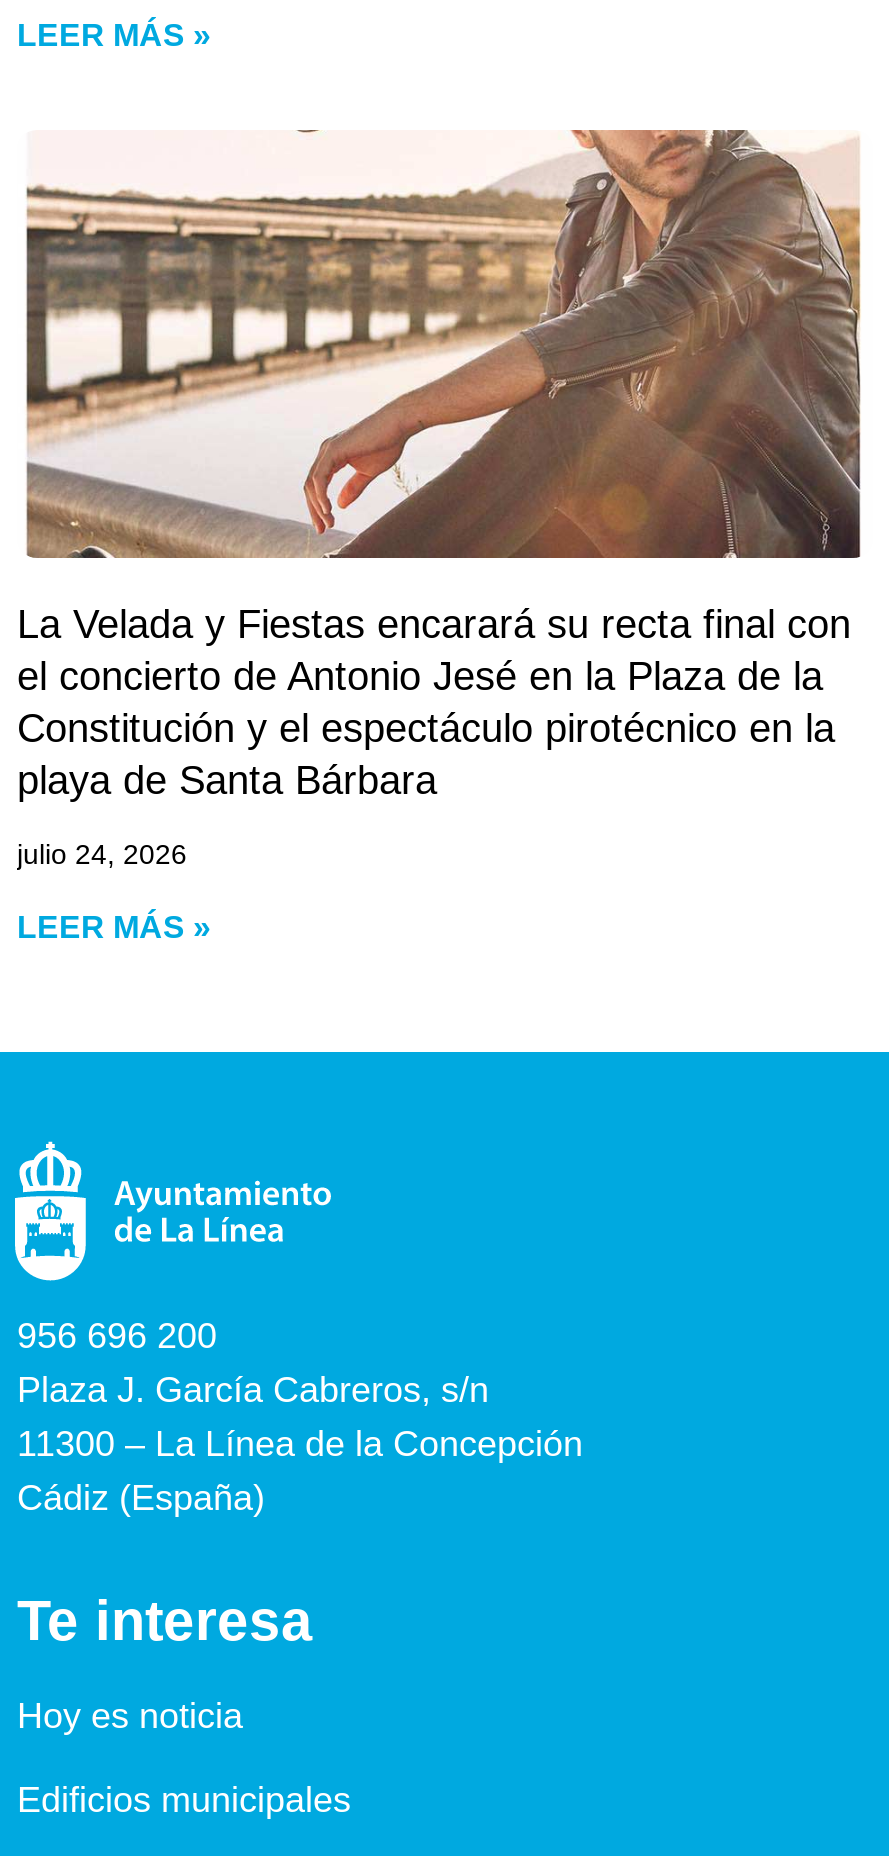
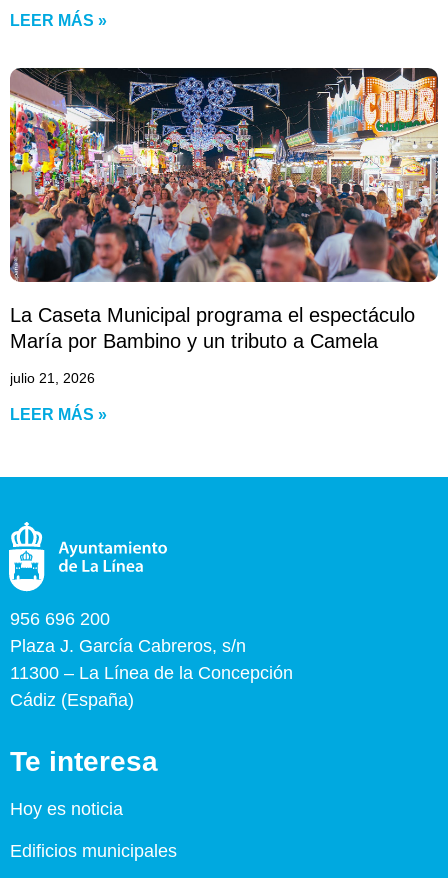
- [image]
+ [image]

- La Velada y Fiestas encarará su recta final con
- el concierto de Antonio Jesé en la Plaza de la
- Constitución y el espectáculo pirotécnico en la
- playa de Santa Bárbara
+ La Caseta Municipal programa el espectáculo
+ María por Bambino y un tributo a Camela

- julio 24, 2026
+ julio 21, 2026
